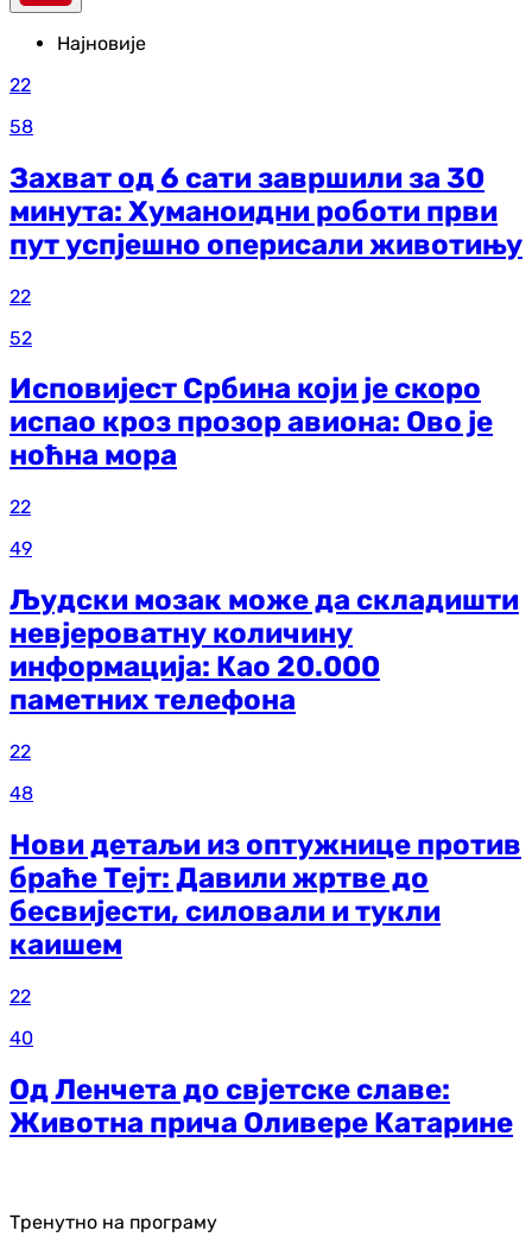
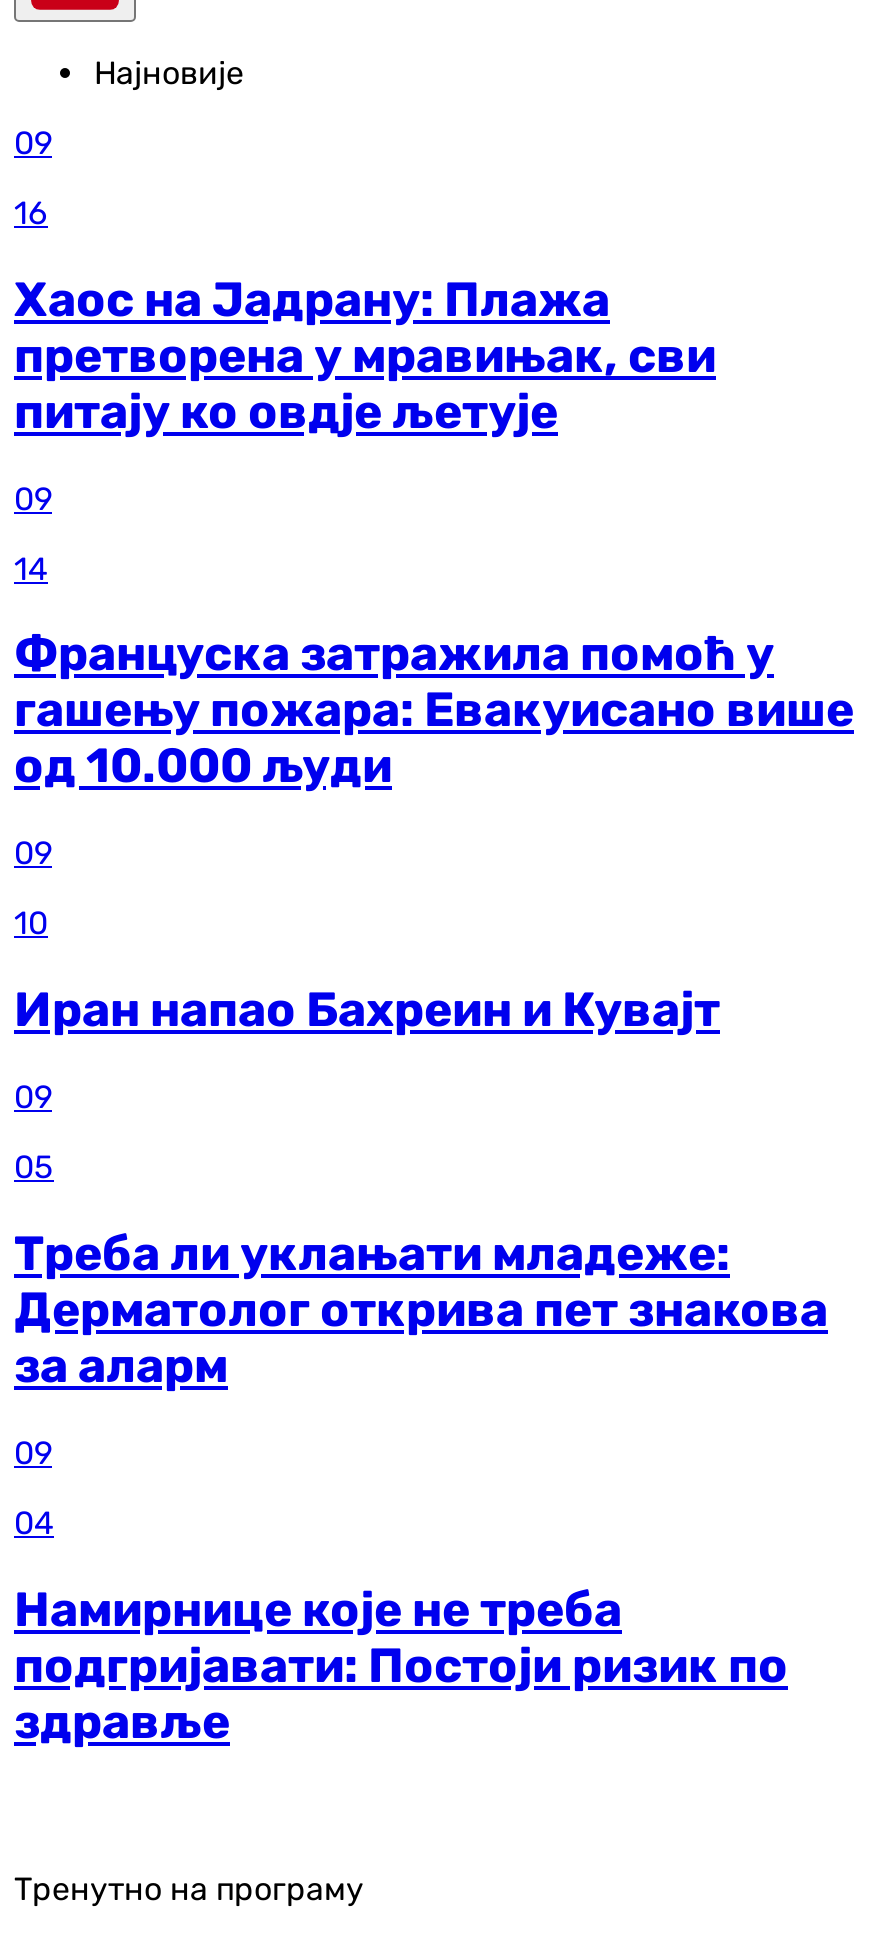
- 22
+ 09

- 58
+ 16

- Захват од 6 сати завршили за 30
- минута: Хуманоидни роботи први
- пут успјешно оперисали животињу
+ Хаос на Јадрану: Плажа
+ претворена у мравињак, сви
+ питају ко овдје љетује

- 22
+ 09

- 52
+ 14

- Исповијест Србина који је скоро
- испао кроз прозор авиона: Ово је
- ноћна мора
+ Француска затражила помоћ у
+ гашењу пожара: Евакуисано више
+ од 10.000 људи

- 22
+ 09

- 49
+ 10

- Људски мозак може да складишти
- невјероватну количину
- информација: Као 20.000
- паметних телефона
+ Иран напао Бахреин и Кувајт

- 22
+ 09

- 48
+ 05

- Нови детаљи из оптужнице против
- браће Тејт: Давили жртве до
- бесвијести, силовали и тукли
- каишем
+ Треба ли уклањати младеже:
+ Дерматолог открива пет знакова
+ за аларм

- 22
+ 09

- 40
+ 04

- Од Ленчета до свјетске славе:
- Животна прича Оливере Катарине
+ Намирнице које не треба
+ подгријавати: Постоји ризик по
+ здравље
